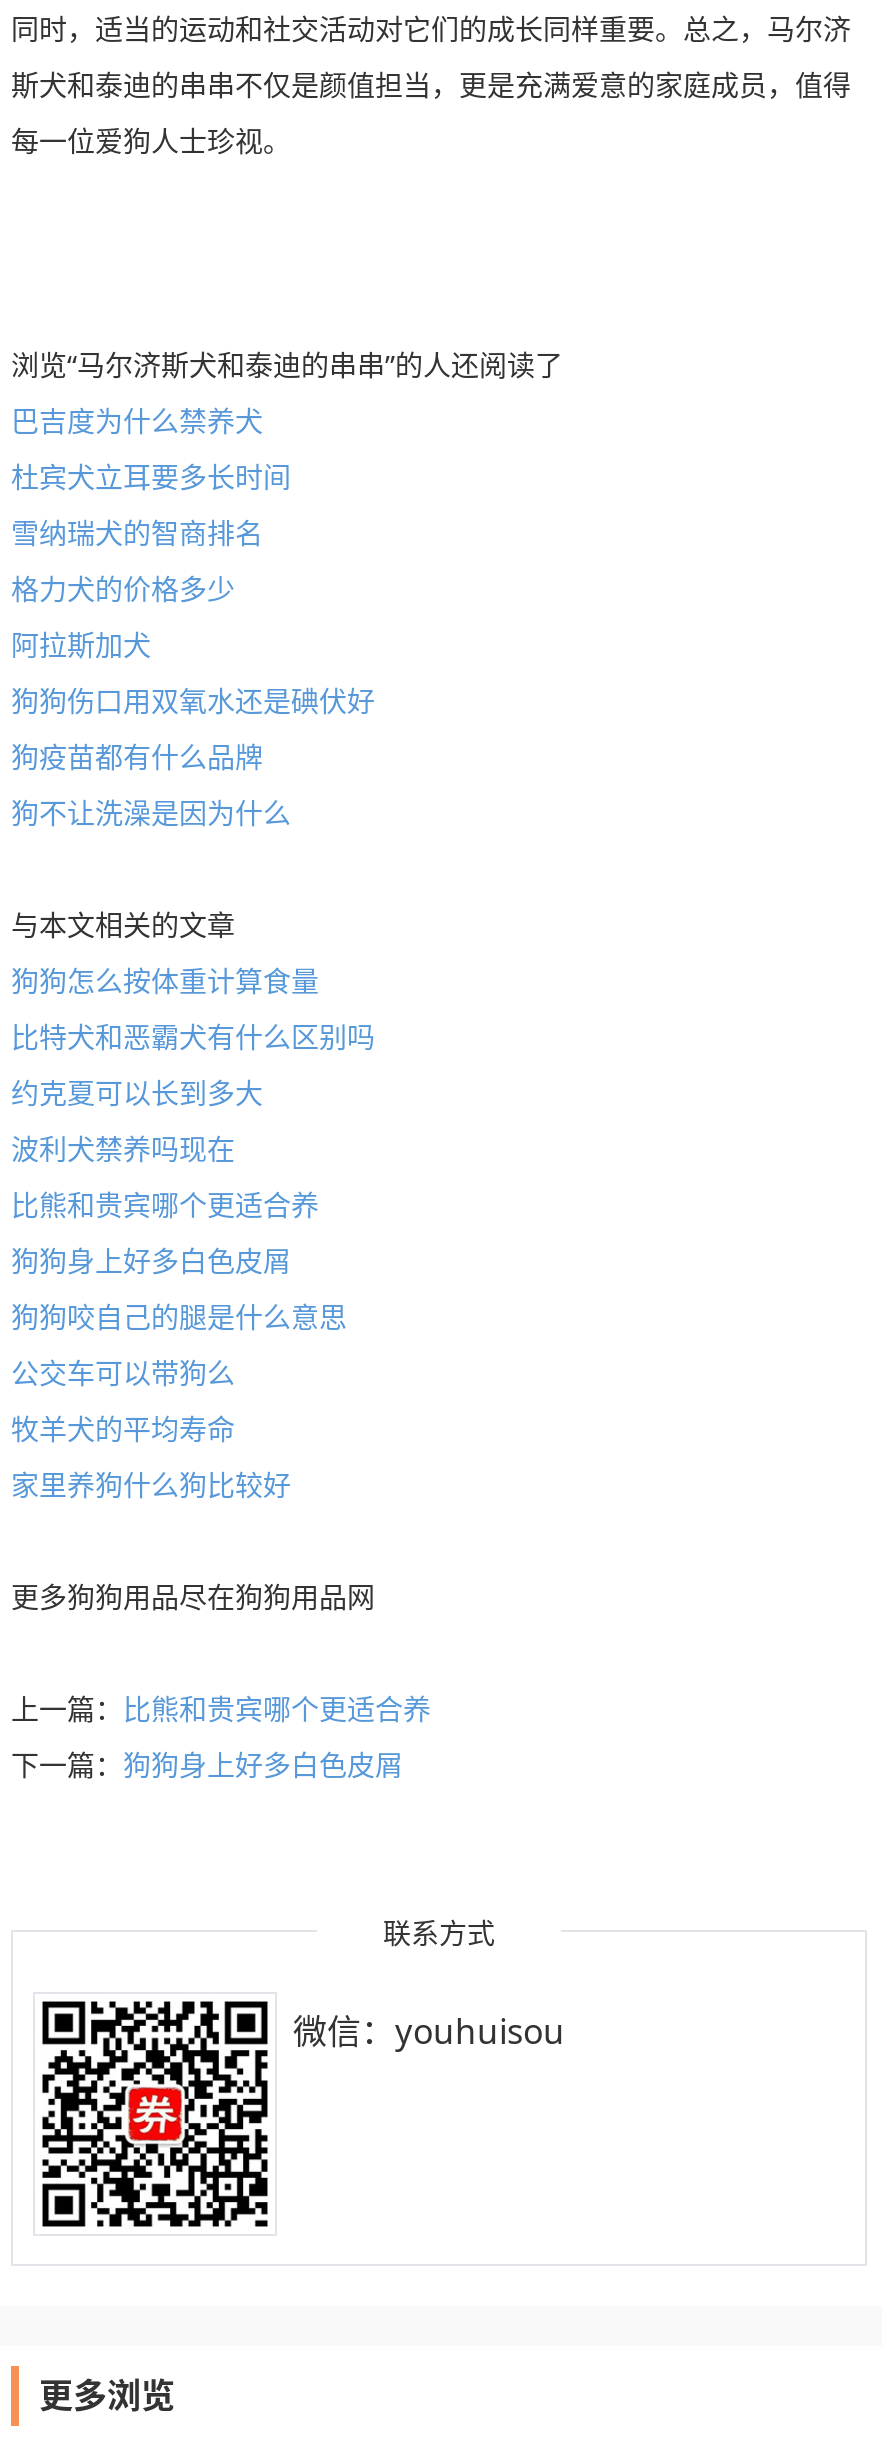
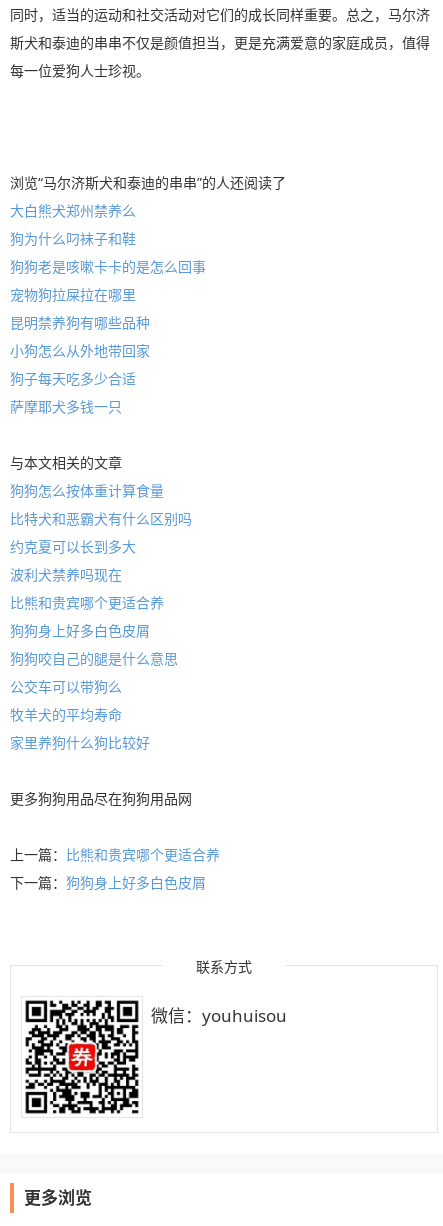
- 巴吉度为什么禁养犬
+ 大白熊犬郑州禁养么

- 杜宾犬立耳要多长时间
+ 狗为什么叼袜子和鞋

- 雪纳瑞犬的智商排名
+ 狗狗老是咳嗽卡卡的是怎么回事

- 格力犬的价格多少
+ 宠物狗拉屎拉在哪里

- 阿拉斯加犬
+ 昆明禁养狗有哪些品种

- 狗狗伤口用双氧水还是碘伏好
+ 小狗怎么从外地带回家

- 狗疫苗都有什么品牌
+ 狗子每天吃多少合适

- 狗不让洗澡是因为什么
+ 萨摩耶犬多钱一只
